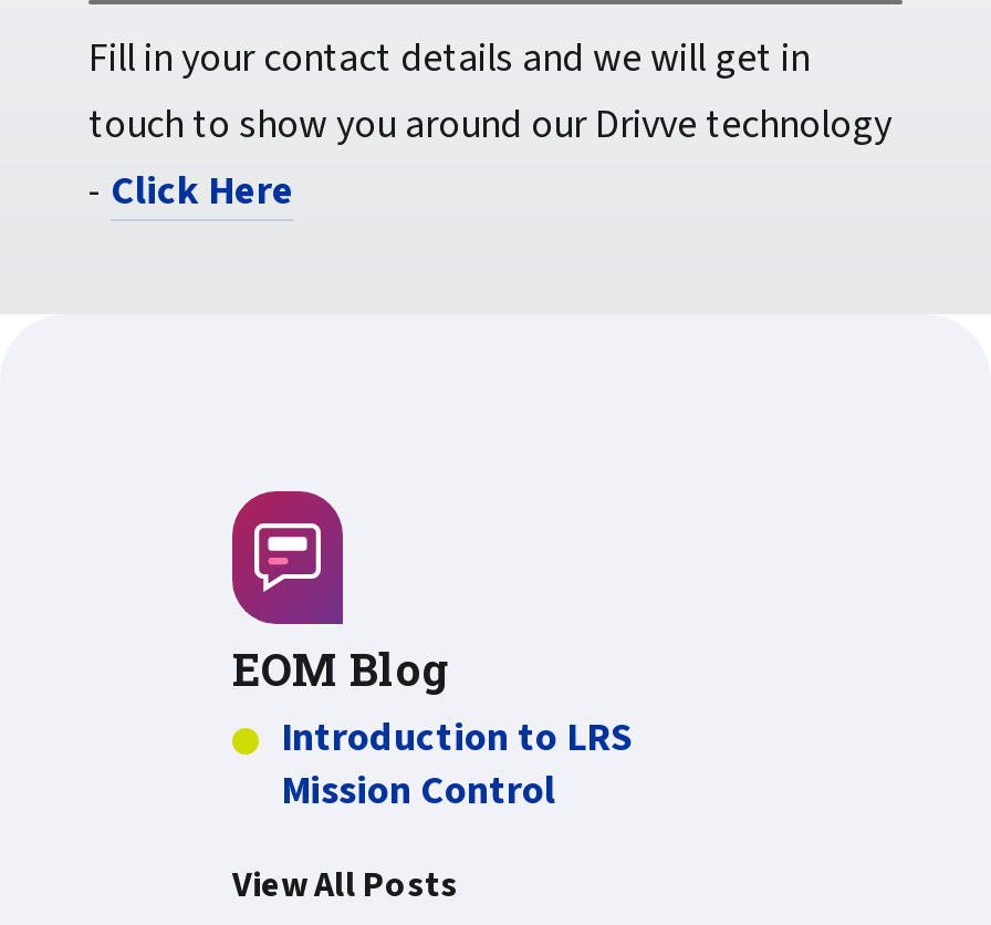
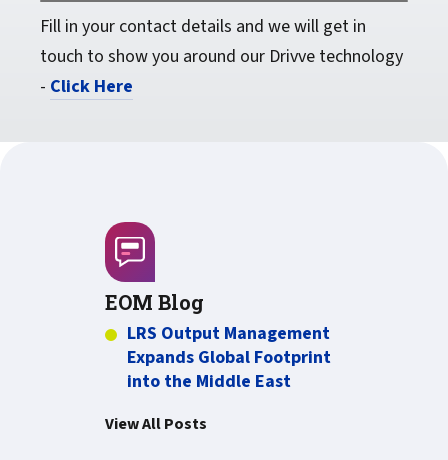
- Introduction to LRS
- Mission Control
+ LRS Output Management
+ Expands Global Footprint
+ into the Middle East
